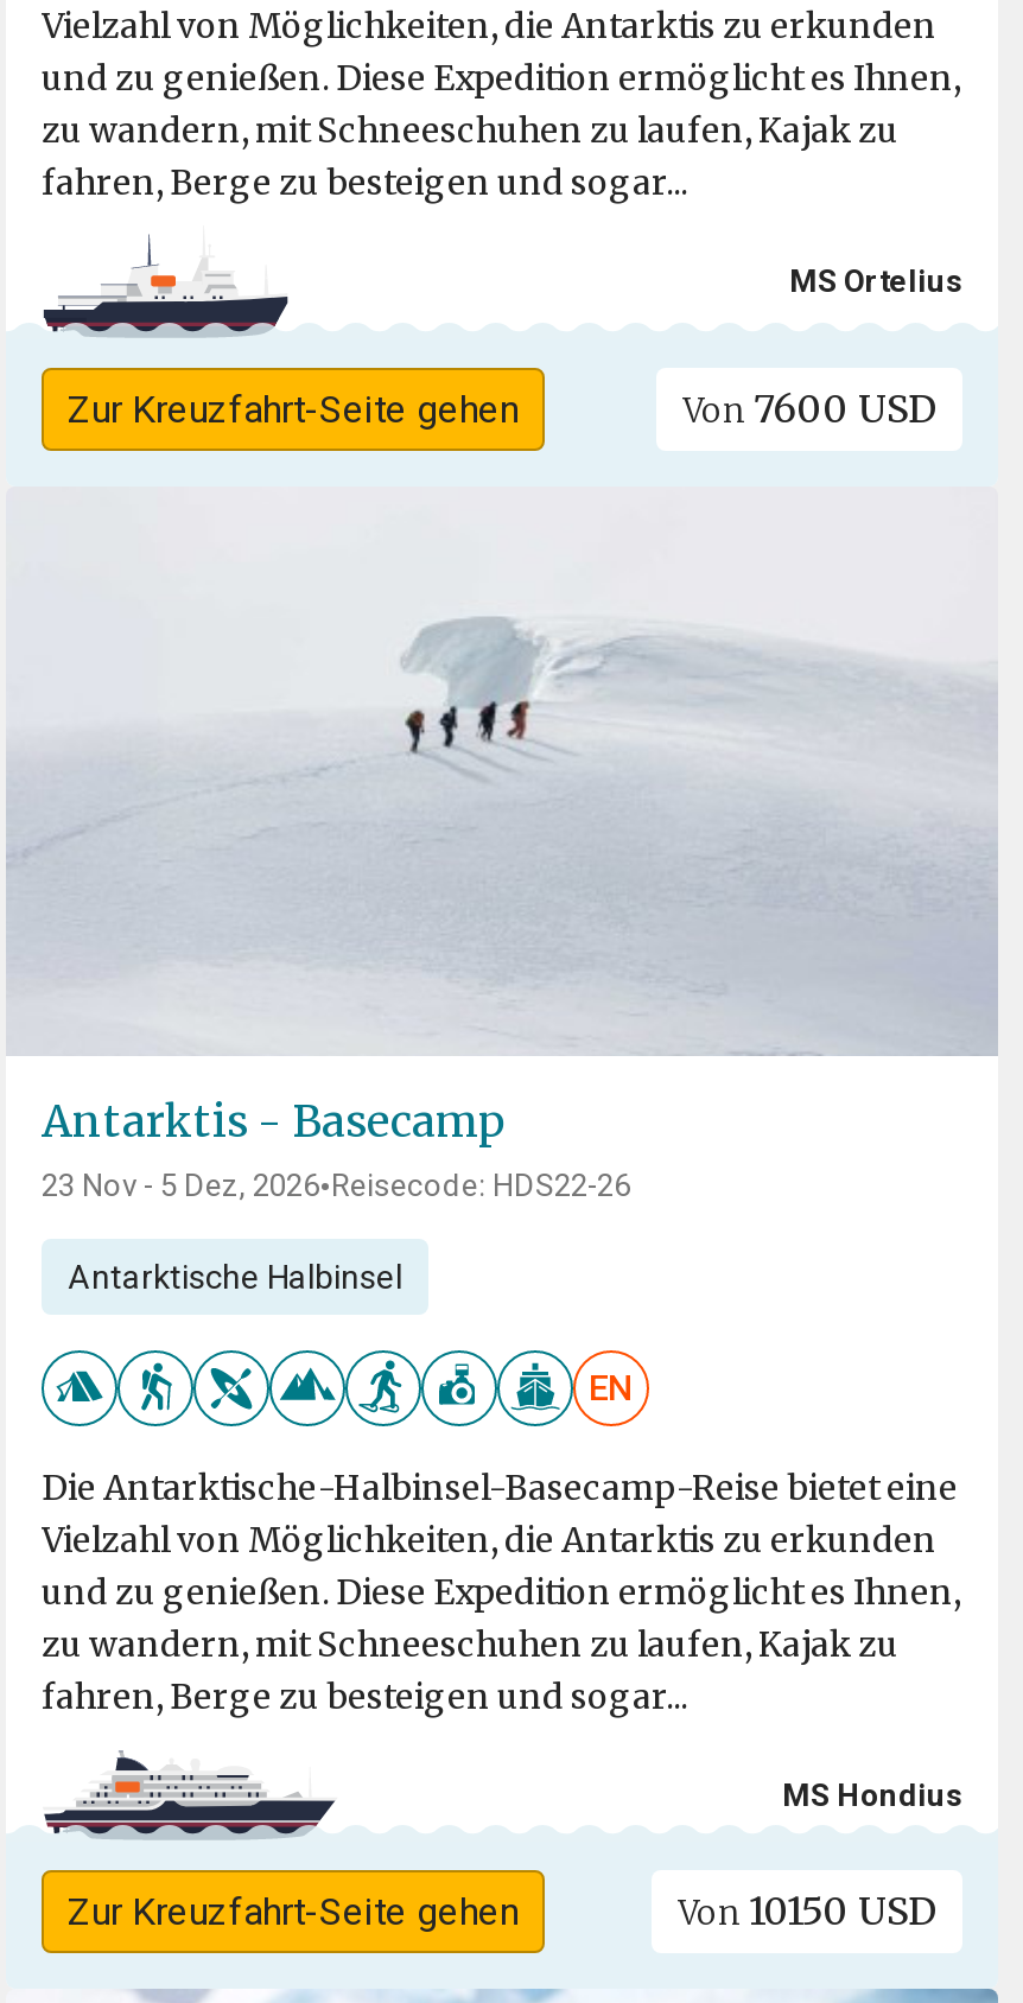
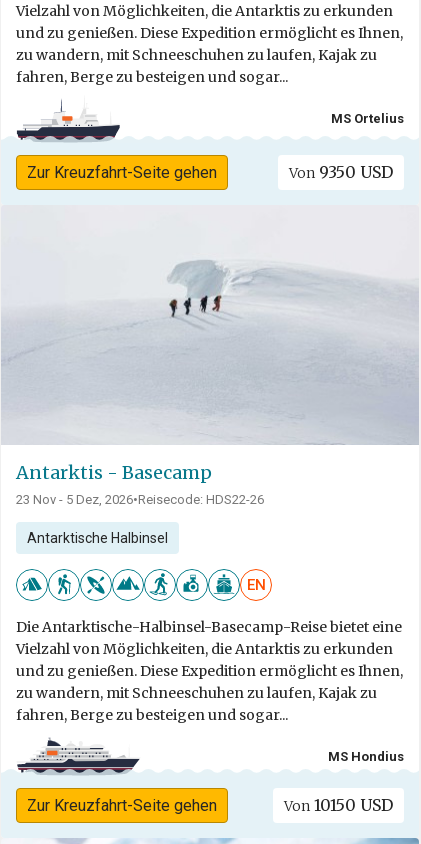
- Von 7600 USD
+ Von 9350 USD
